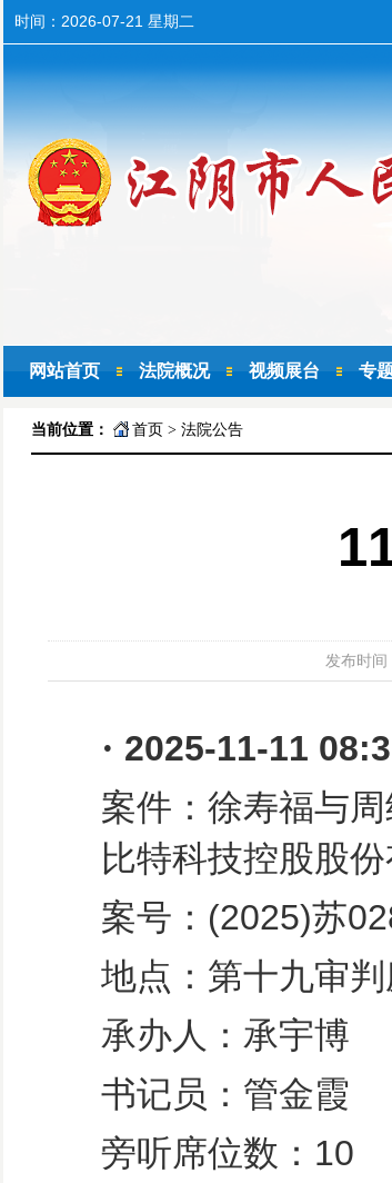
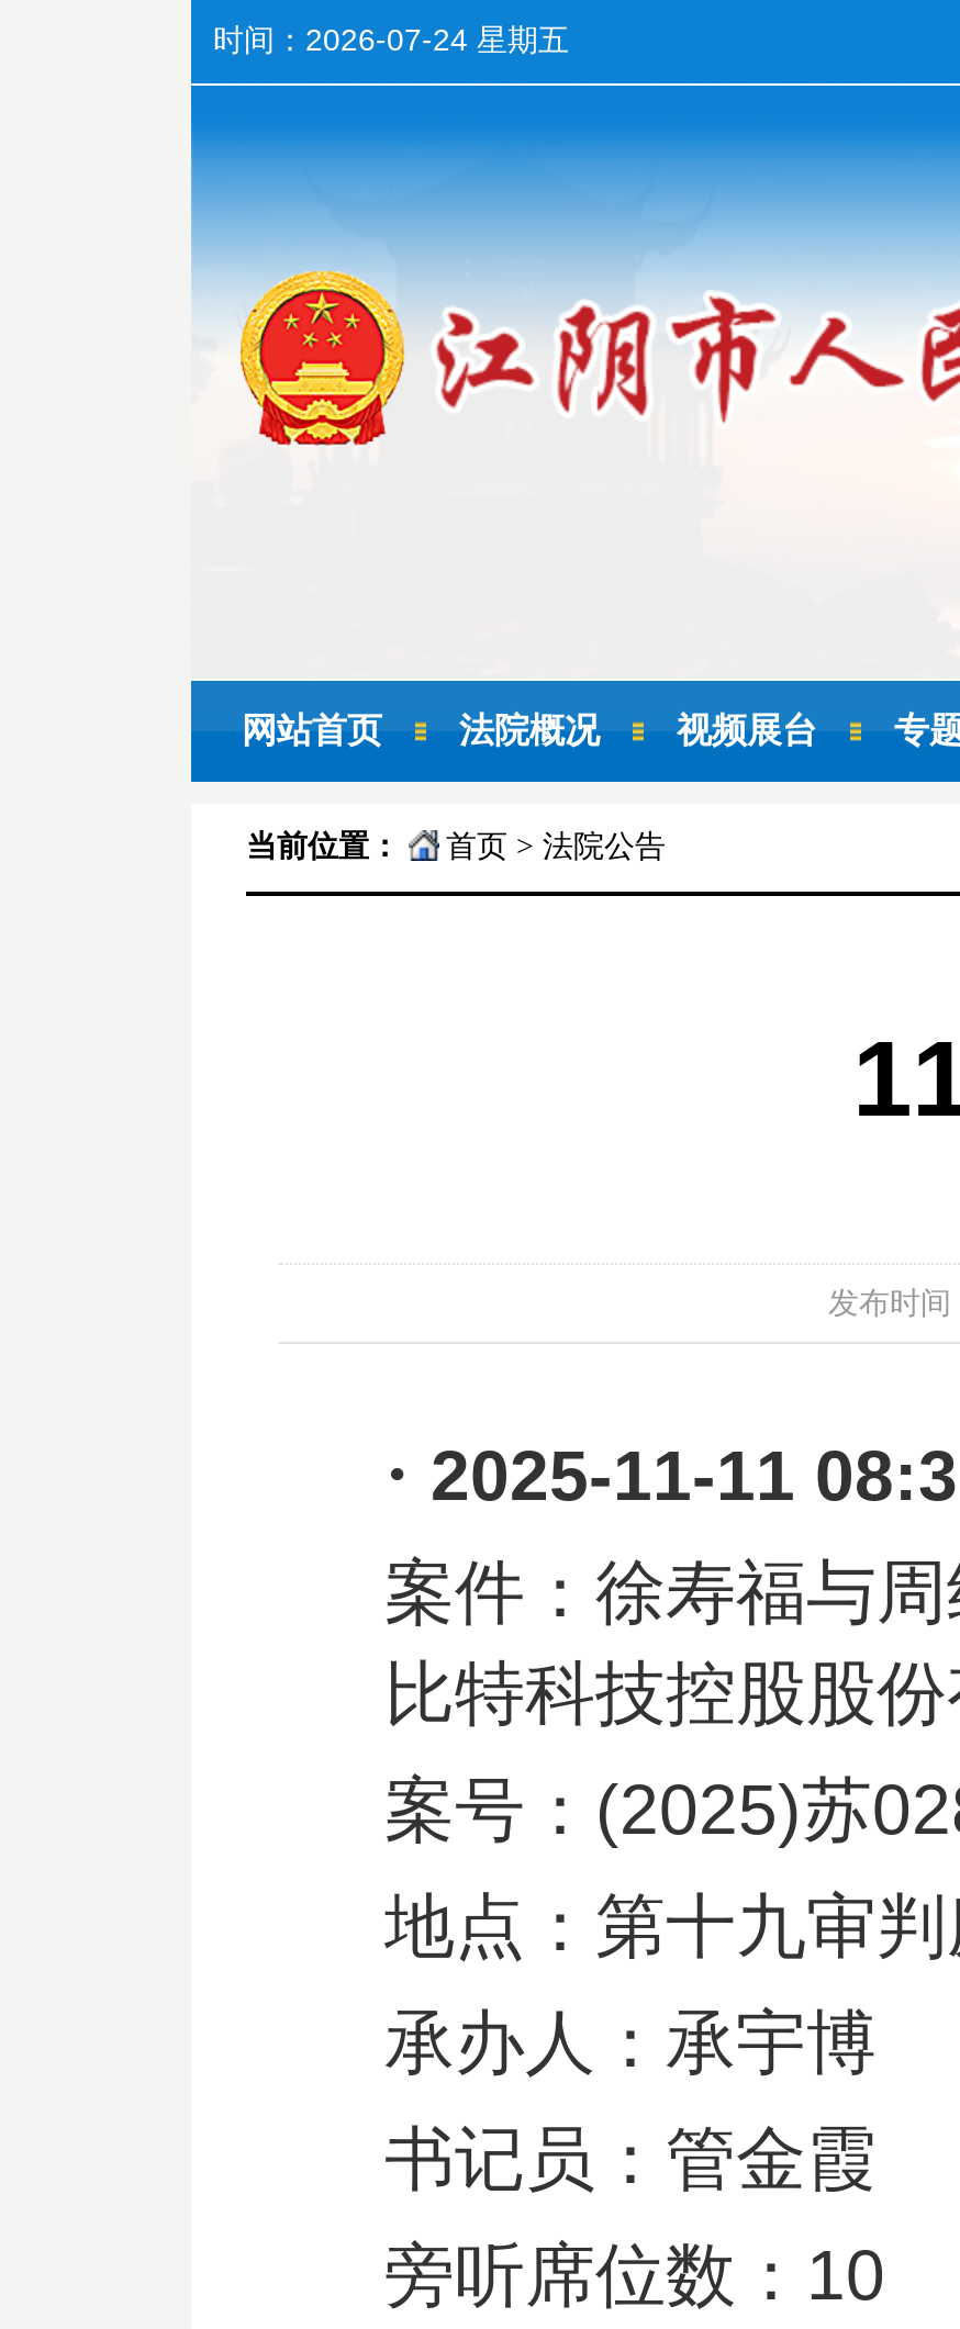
- 时间：2026-07-21 星期二
+ 时间：2026-07-24 星期五
